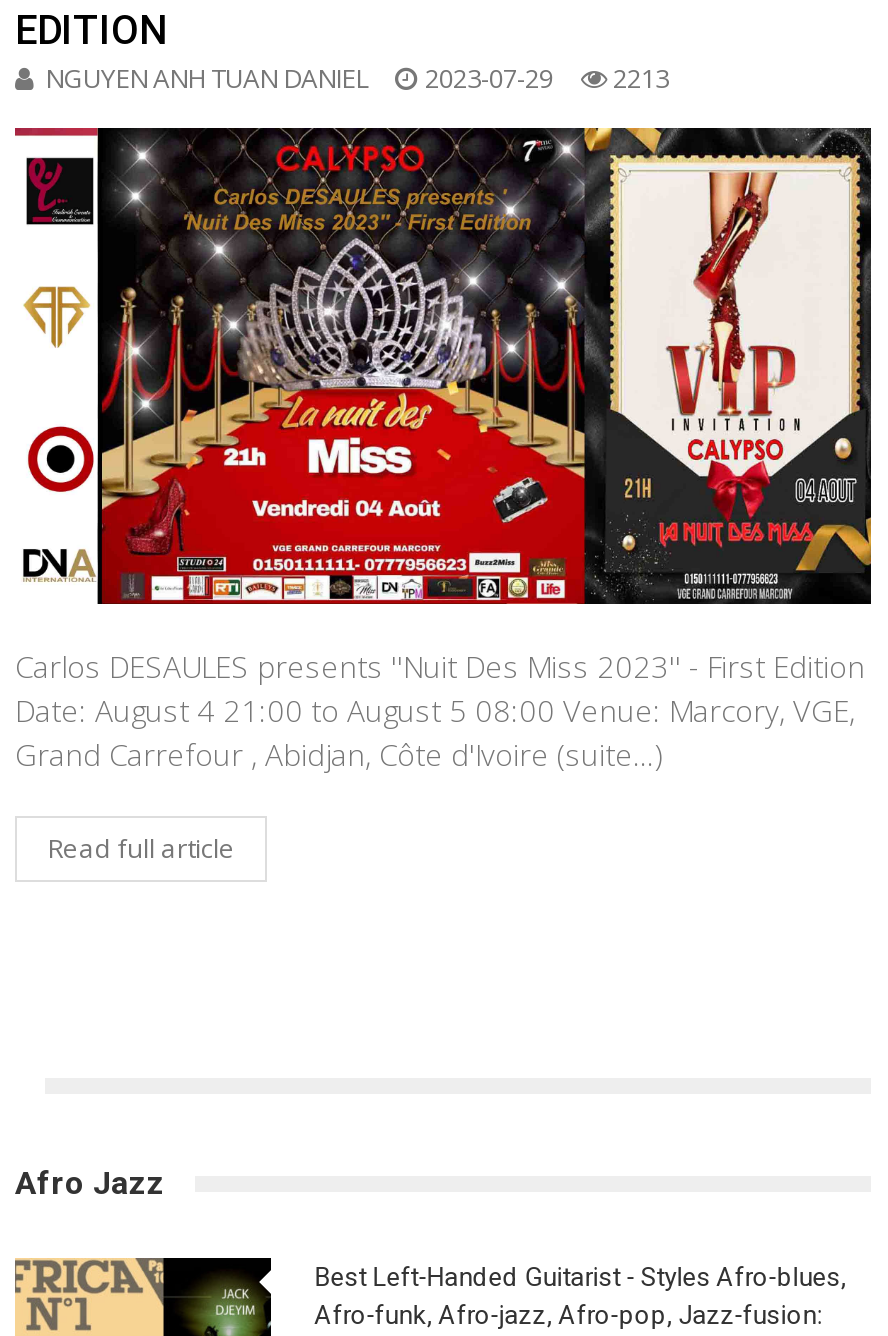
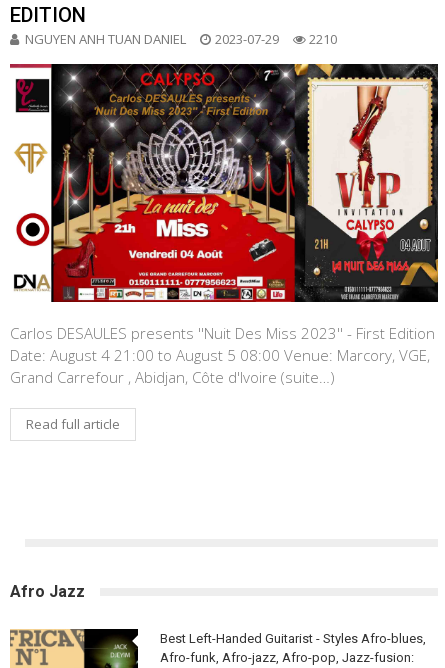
- NGUYEN ANH TUAN DANIEL 2023-07-29 2213
+ NGUYEN ANH TUAN DANIEL 2023-07-29 2210
